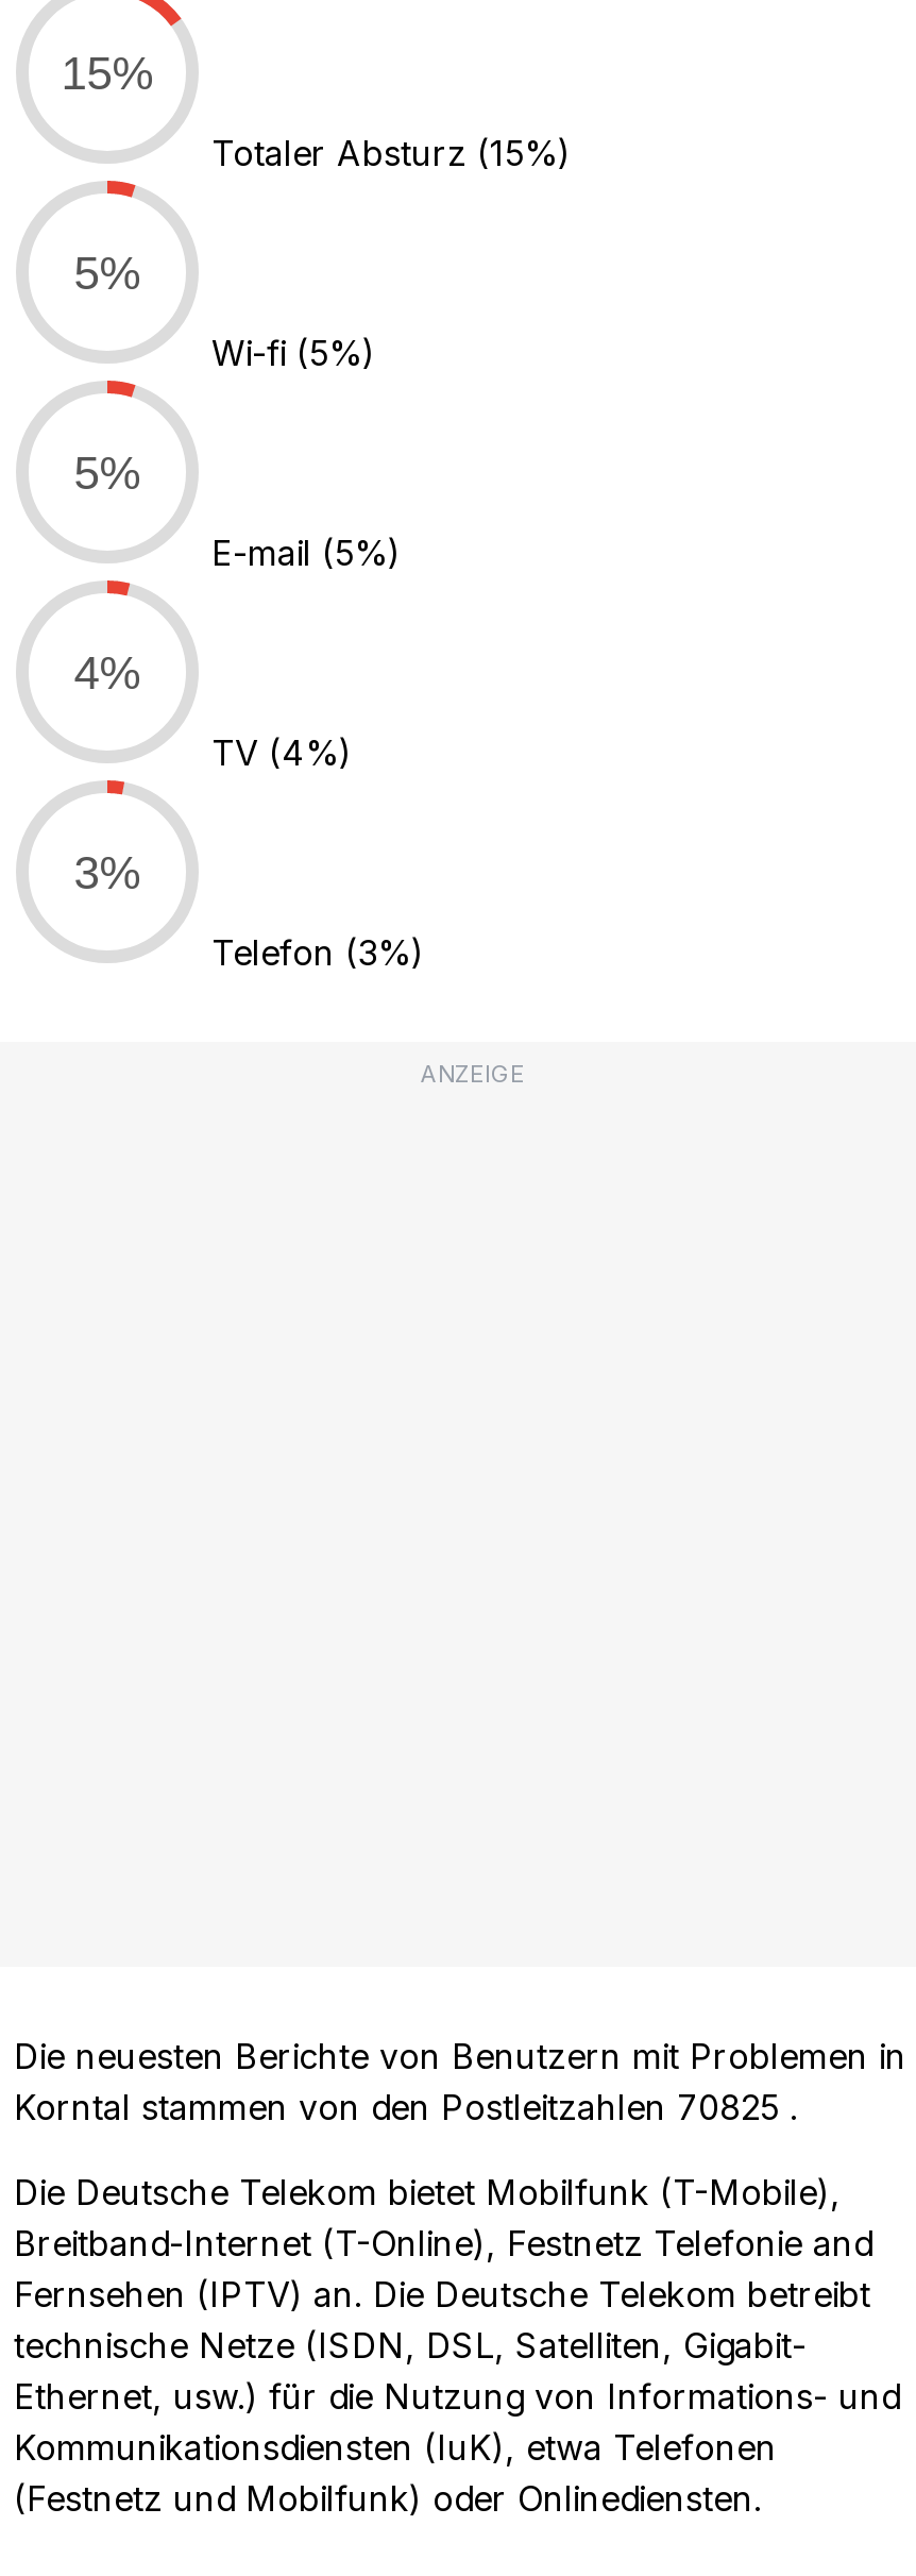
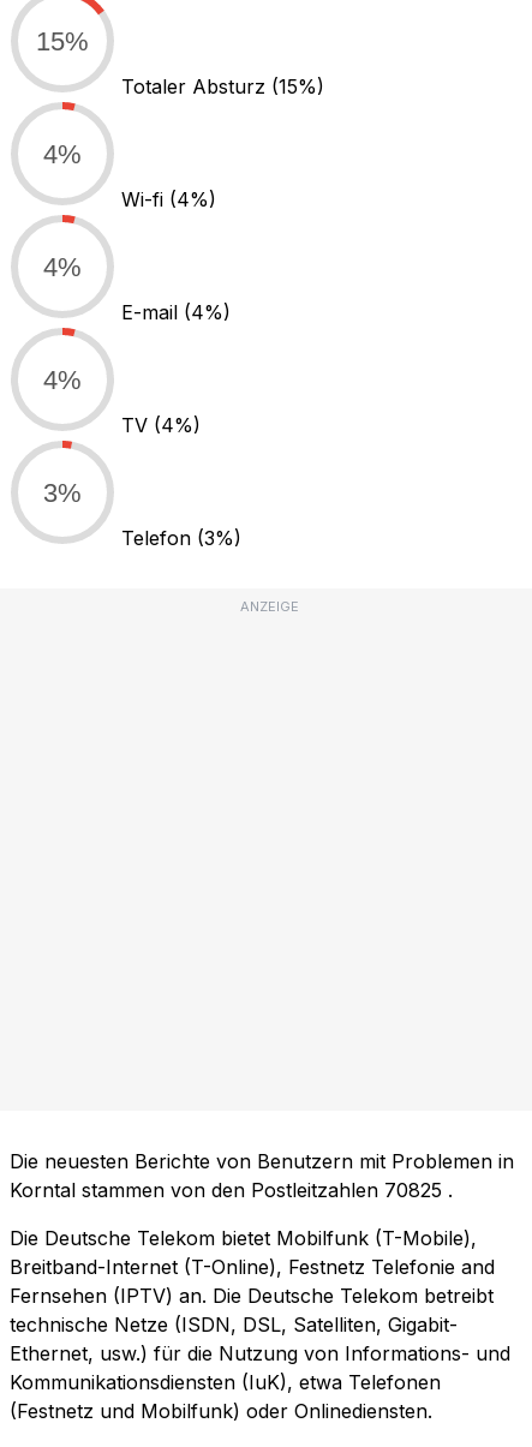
- 5%
+ 4%

- Wi-fi (5%)
+ Wi-fi (4%)

- 5%
+ 4%

- E-mail (5%)
+ E-mail (4%)
